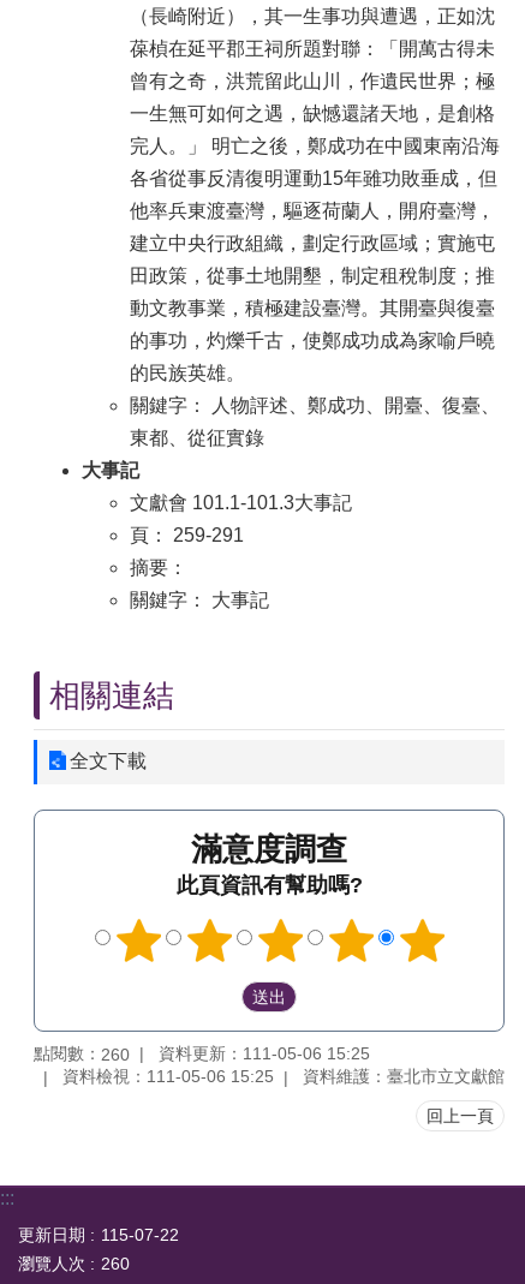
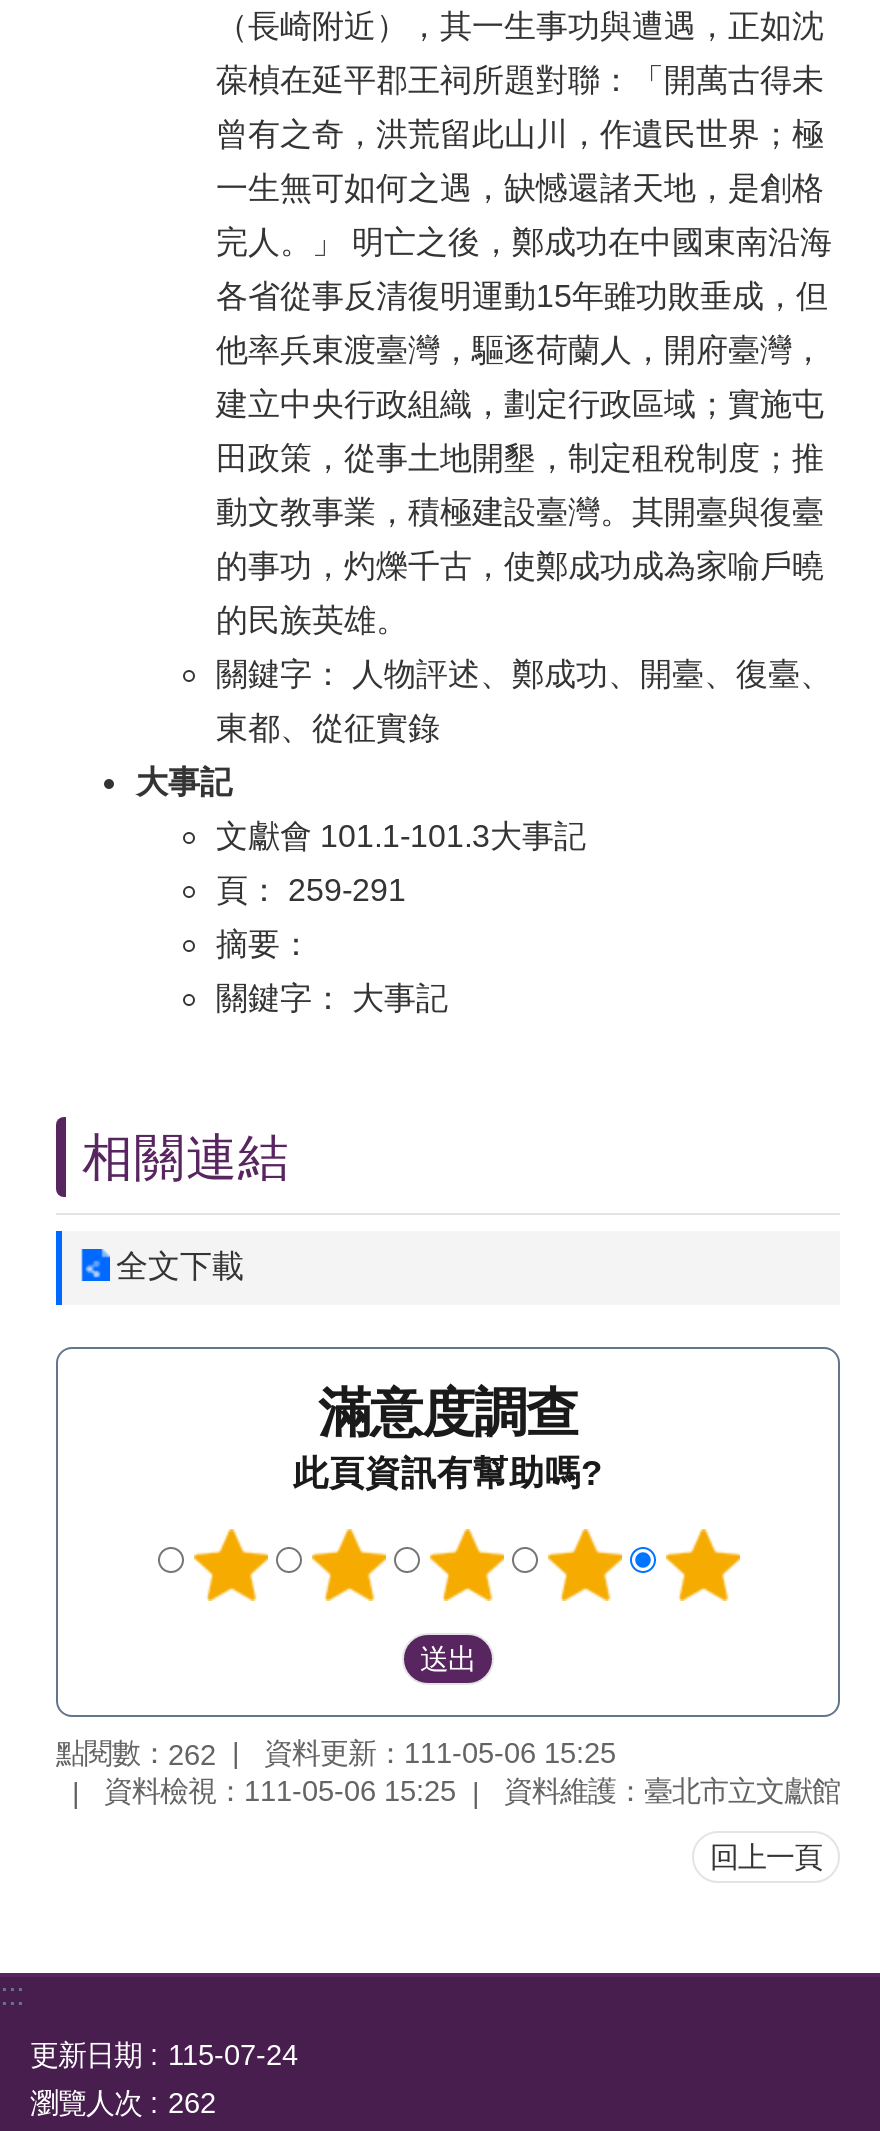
- 點閱數：260 資料更新：111-05-06 15:25
+ 點閱數：262 資料更新：111-05-06 15:25

- 更新日期 115-07-22
+ 更新日期 115-07-24

- 瀏覽人次 260
+ 瀏覽人次 262
